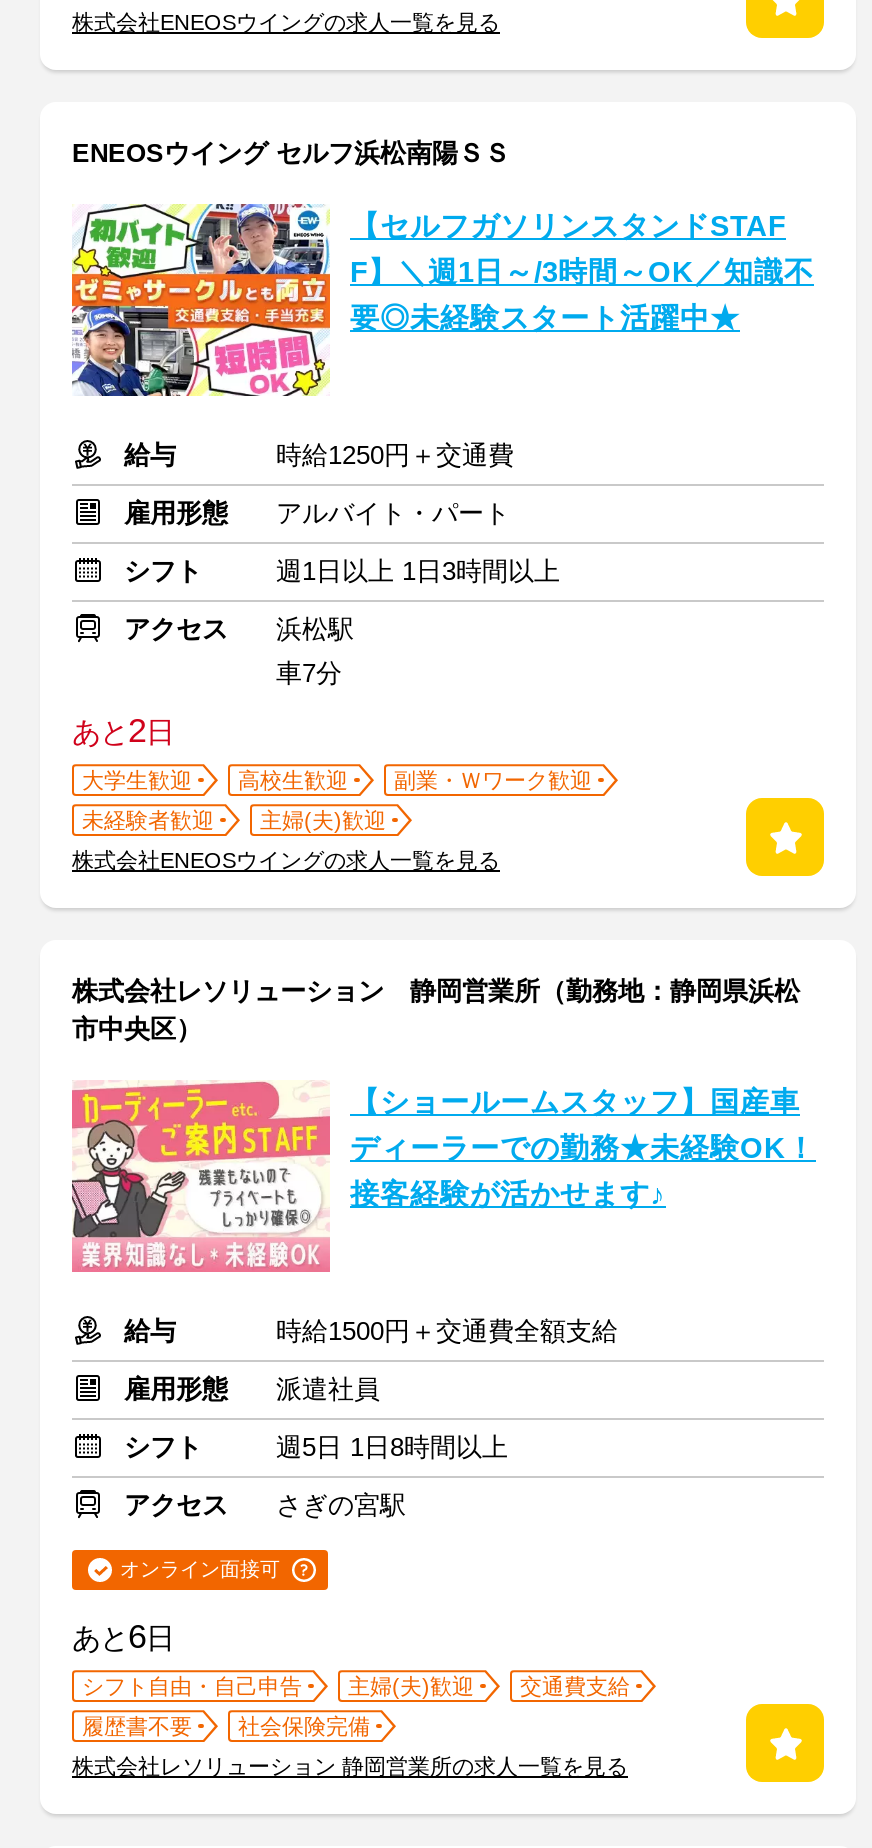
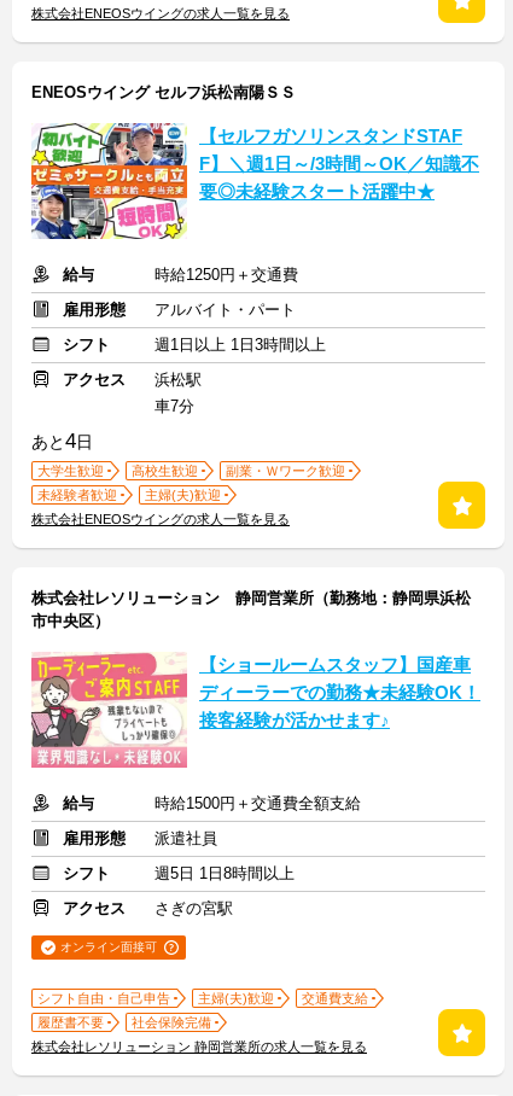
- あと2日
+ あと4日

- あと6日
